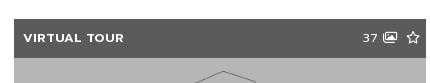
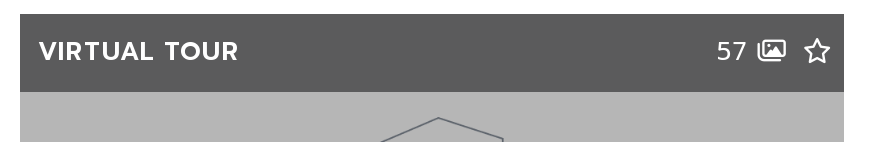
- 37
+ 57
